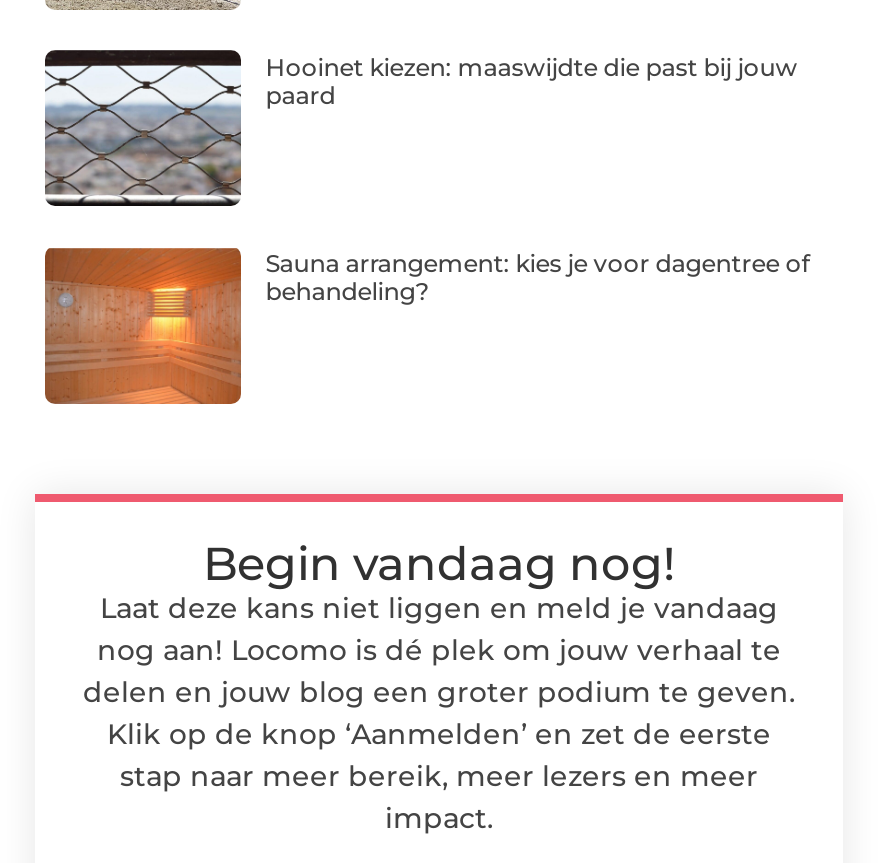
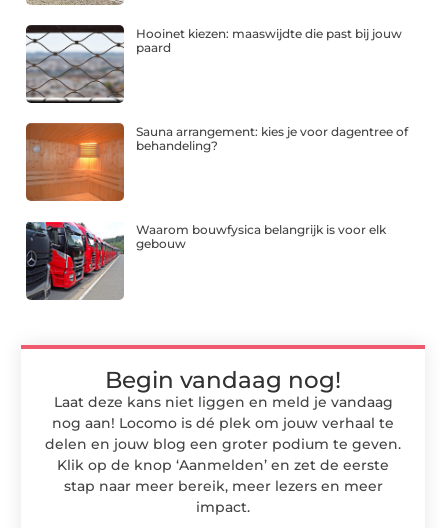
+ [image]
+ Waarom bouwfysica belangrijk is voor elk
+ gebouw
